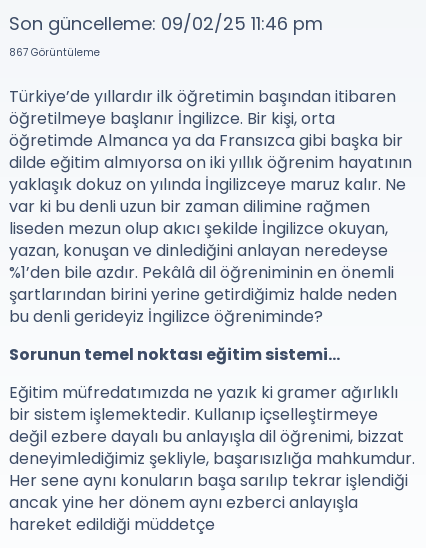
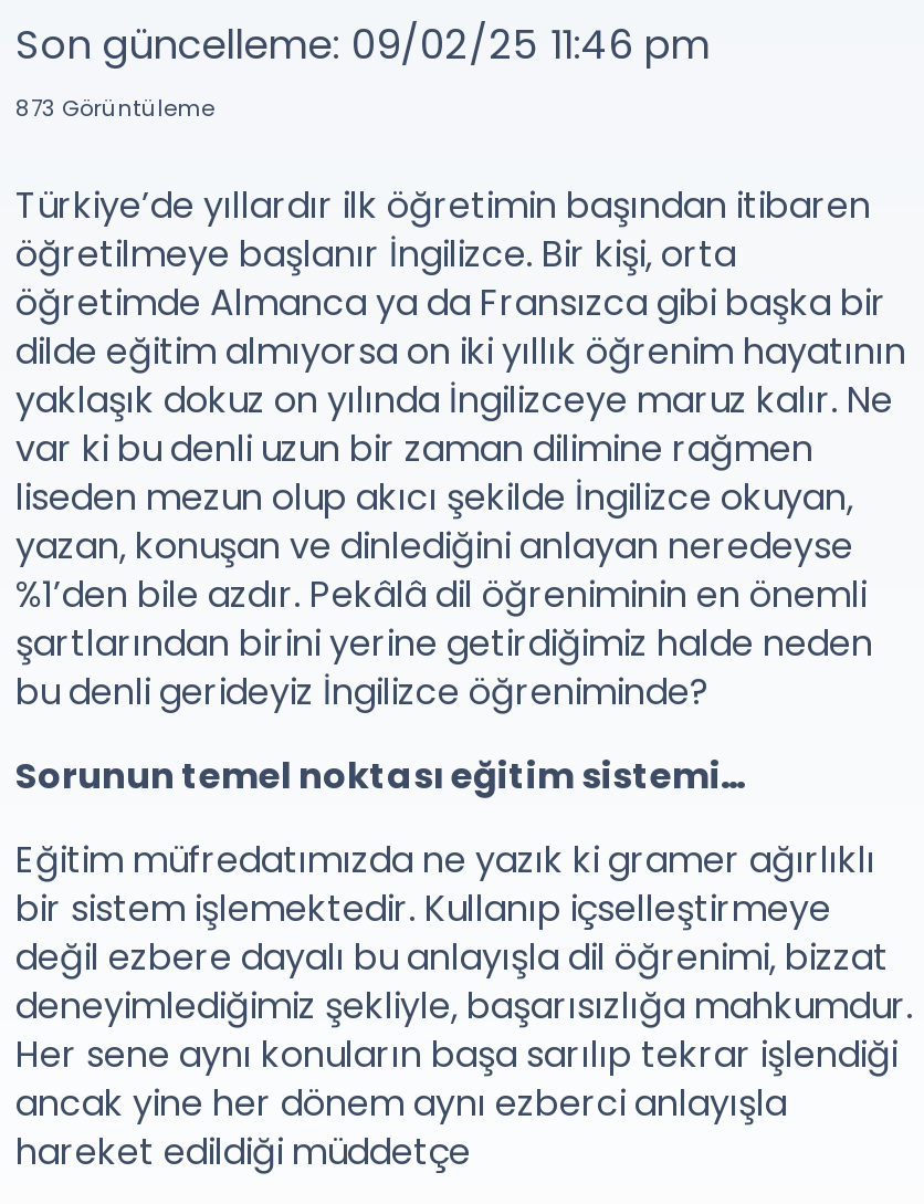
- 867 Görüntüleme
+ 873 Görüntüleme
